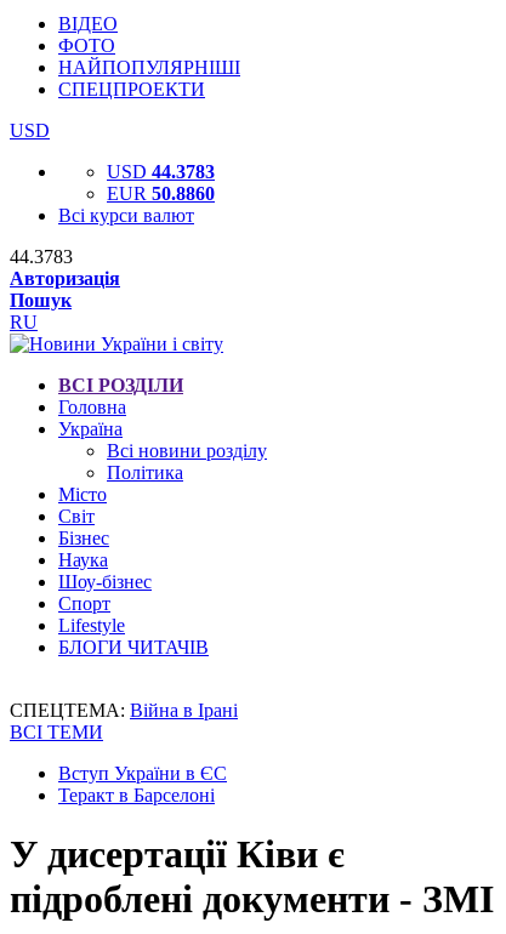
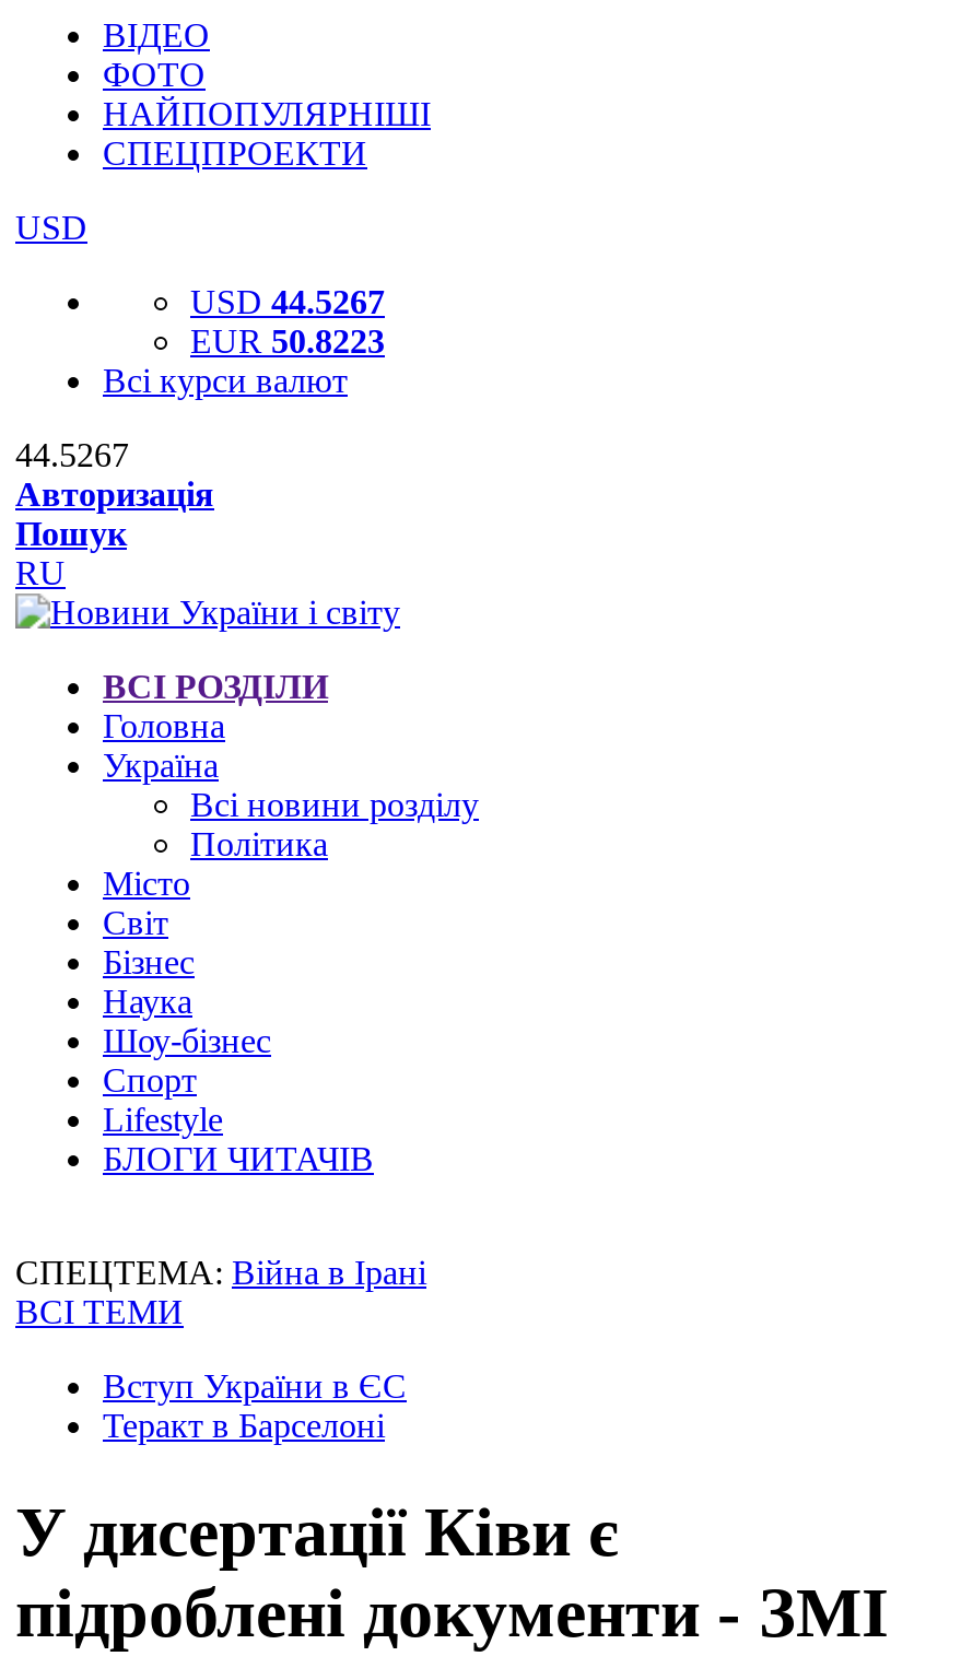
- USD 44.3783
+ USD 44.5267

- EUR 50.8860
+ EUR 50.8223

- 44.3783
+ 44.5267
